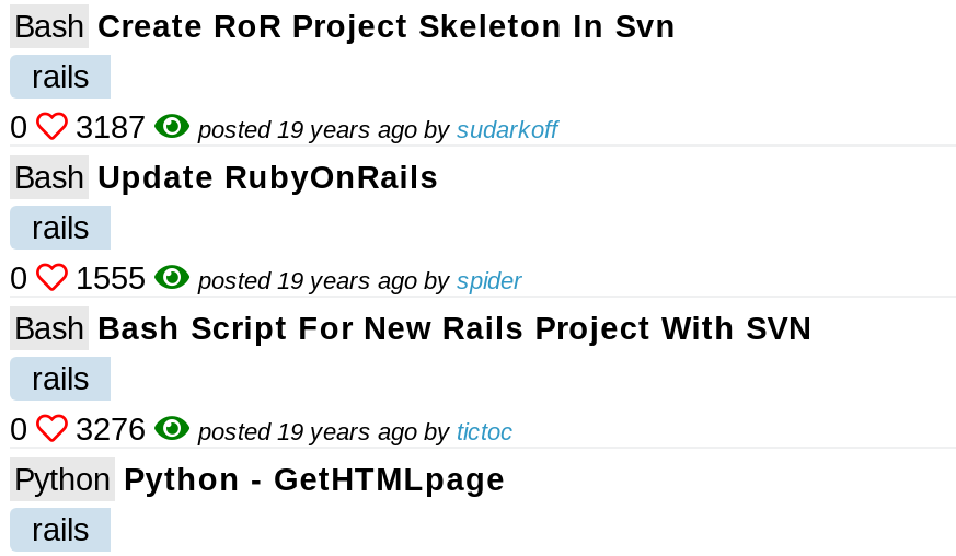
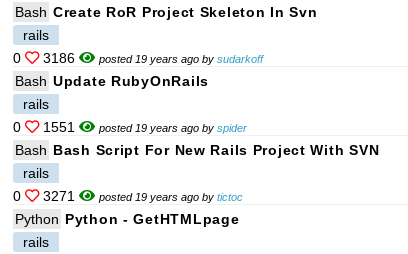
- 0 3187 posted 19 years ago by sudarkoff
+ 0 3186 posted 19 years ago by sudarkoff

- 0 1555 posted 19 years ago by spider
+ 0 1551 posted 19 years ago by spider

- 0 3276 posted 19 years ago by tictoc
+ 0 3271 posted 19 years ago by tictoc
